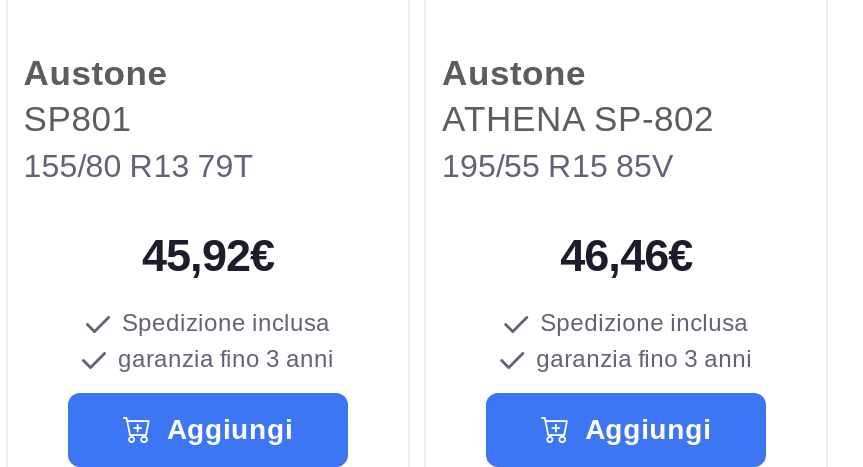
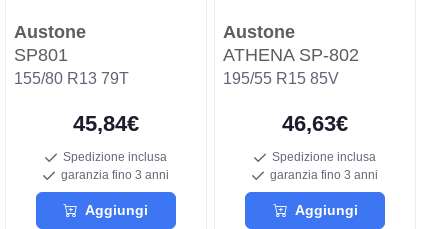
- 45,92€
+ 45,84€

- 46,46€
+ 46,63€
